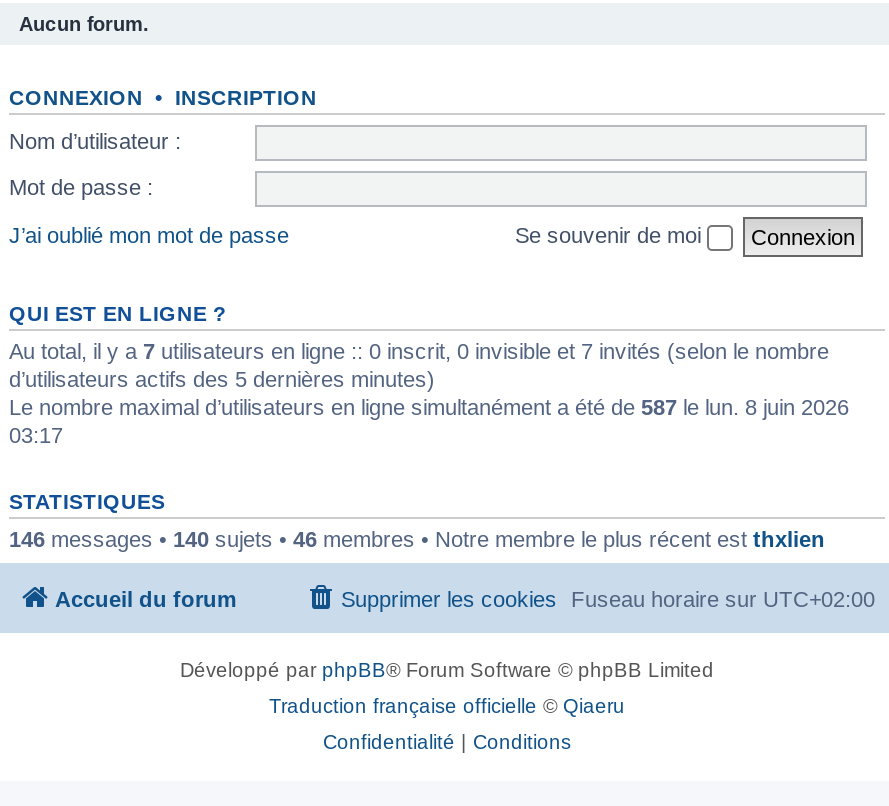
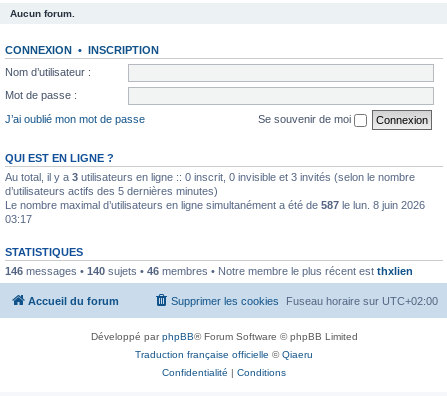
- Au total, il y a 7 utilisateurs en ligne :: 0 inscrit, 0 invisible et 7 invités (selon le nombre
+ Au total, il y a 3 utilisateurs en ligne :: 0 inscrit, 0 invisible et 3 invités (selon le nombre
